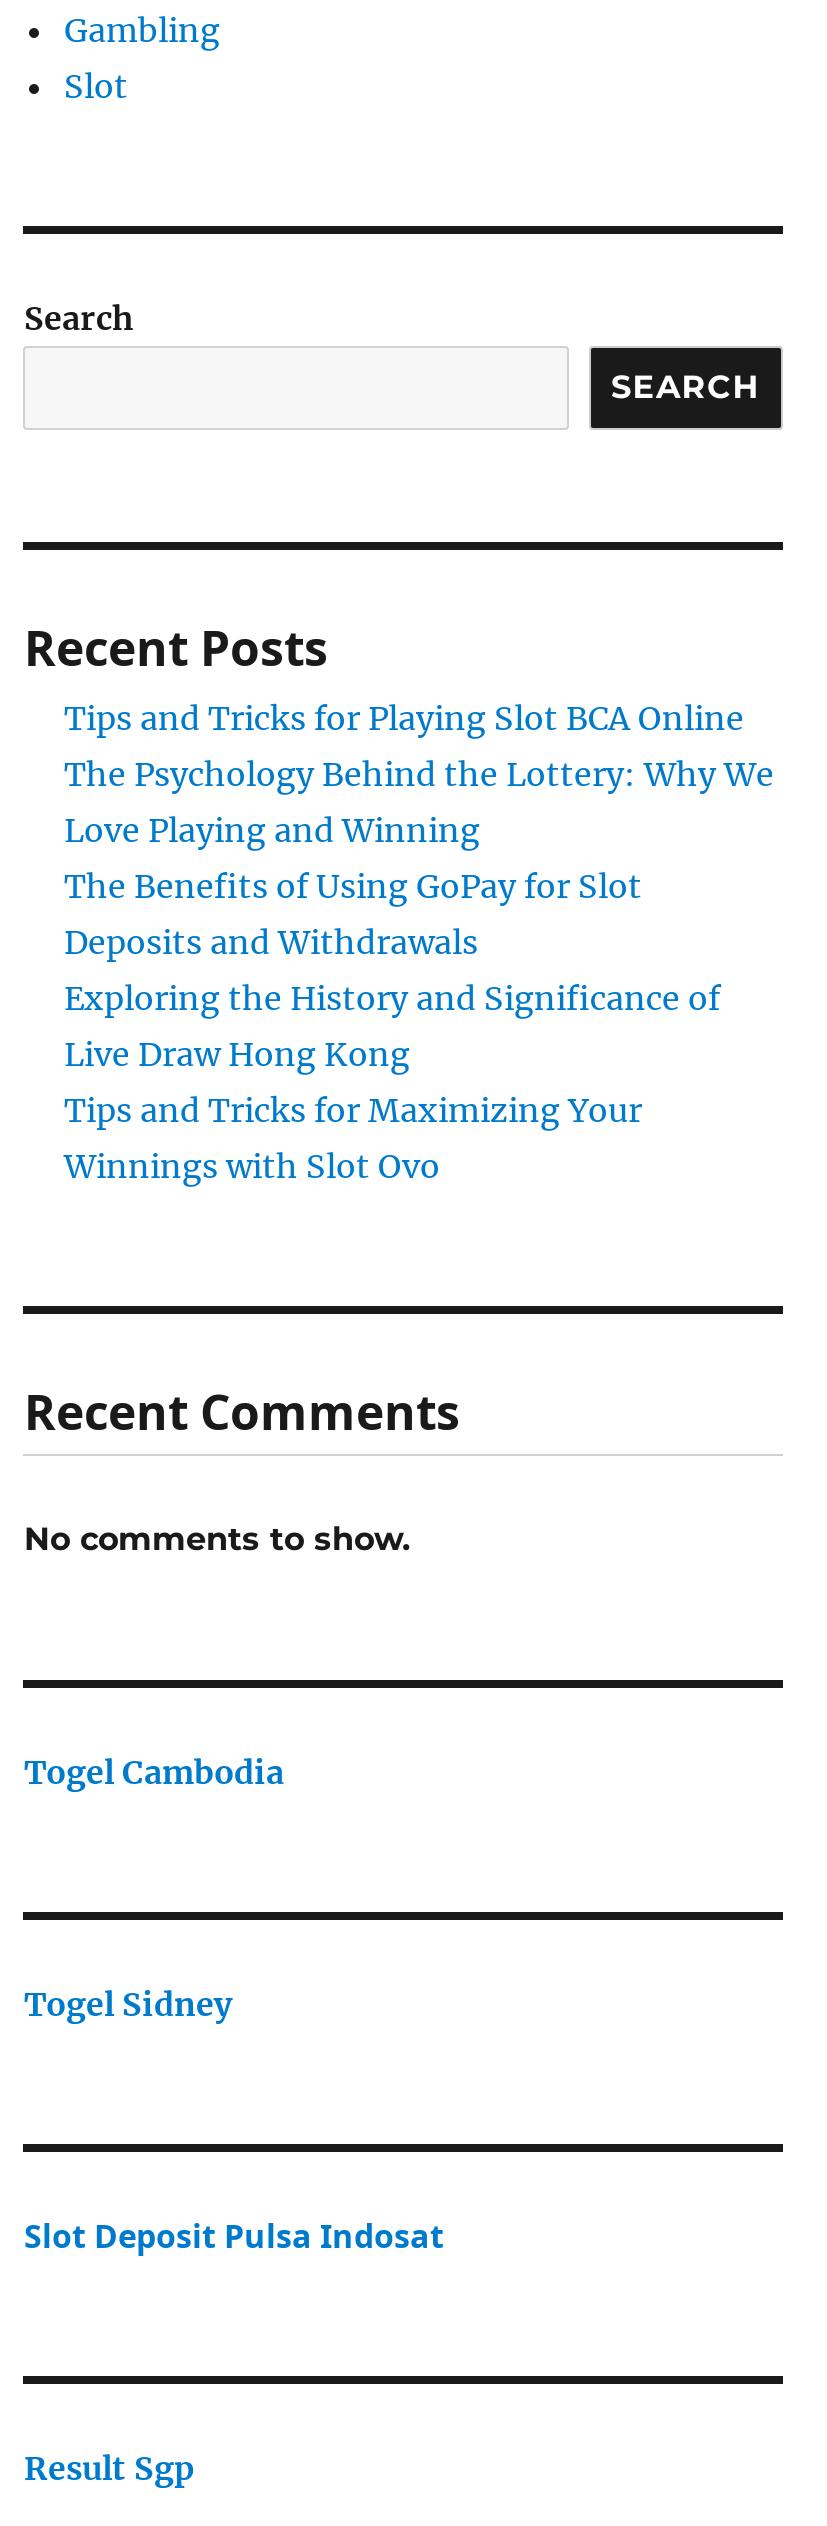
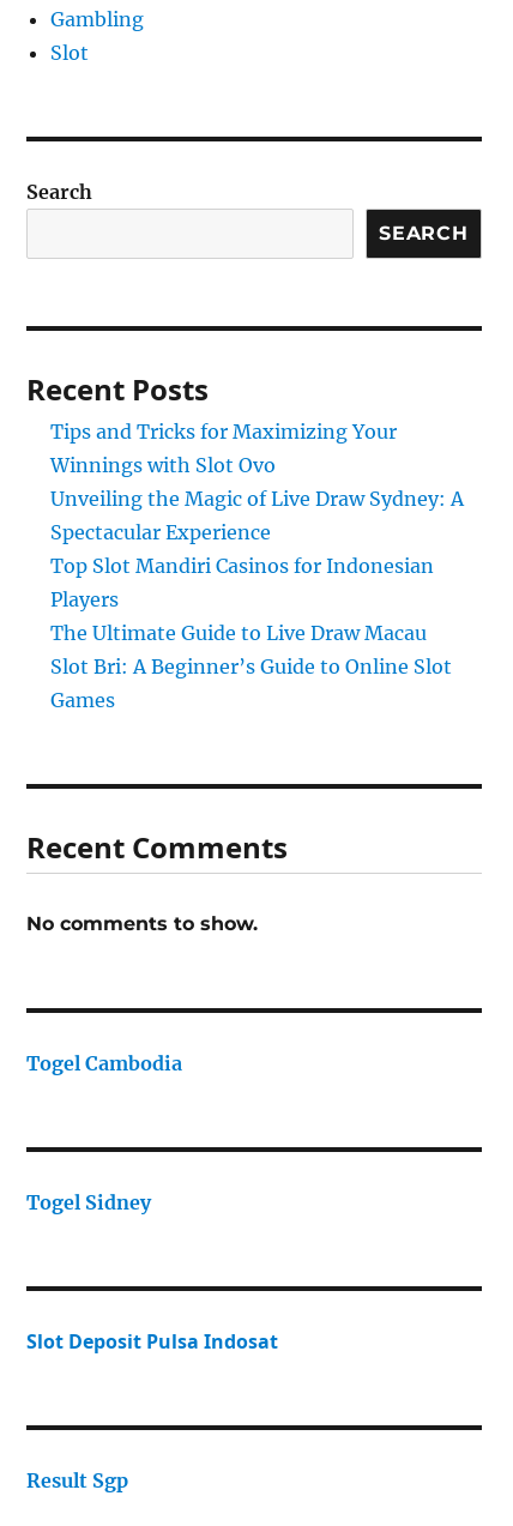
- Tips and Tricks for Playing Slot BCA Online
- The Psychology Behind the Lottery: Why We
- Love Playing and Winning
- The Benefits of Using GoPay for Slot
- Deposits and Withdrawals
- Exploring the History and Significance of
- Live Draw Hong Kong

moved up: Tips and Tricks for Maximizing Your | Winnings with Slot Ovo

+ Unveiling the Magic of Live Draw Sydney: A
+ Spectacular Experience
+ Top Slot Mandiri Casinos for Indonesian
+ Players
+ The Ultimate Guide to Live Draw Macau
+ Slot Bri: A Beginner’s Guide to Online Slot
+ Games
